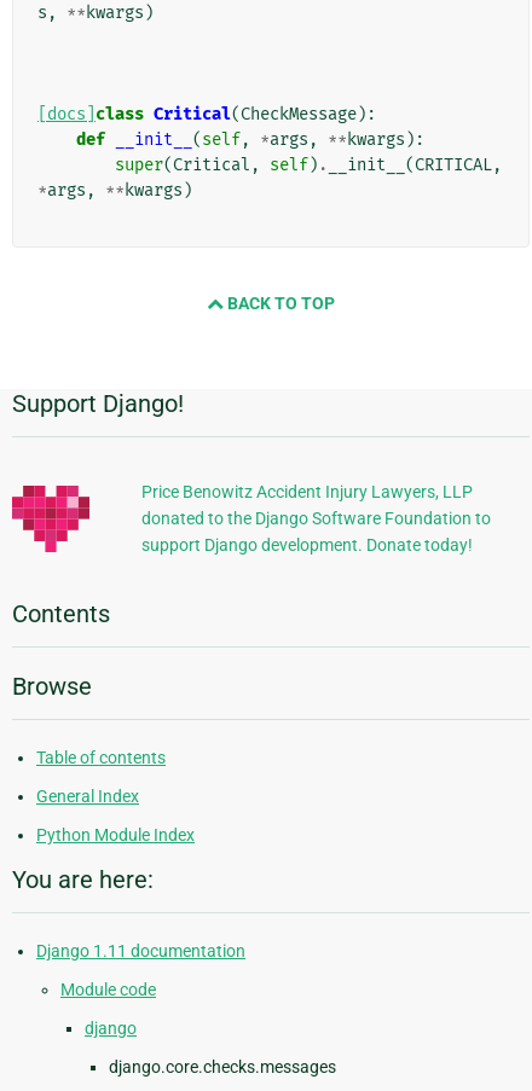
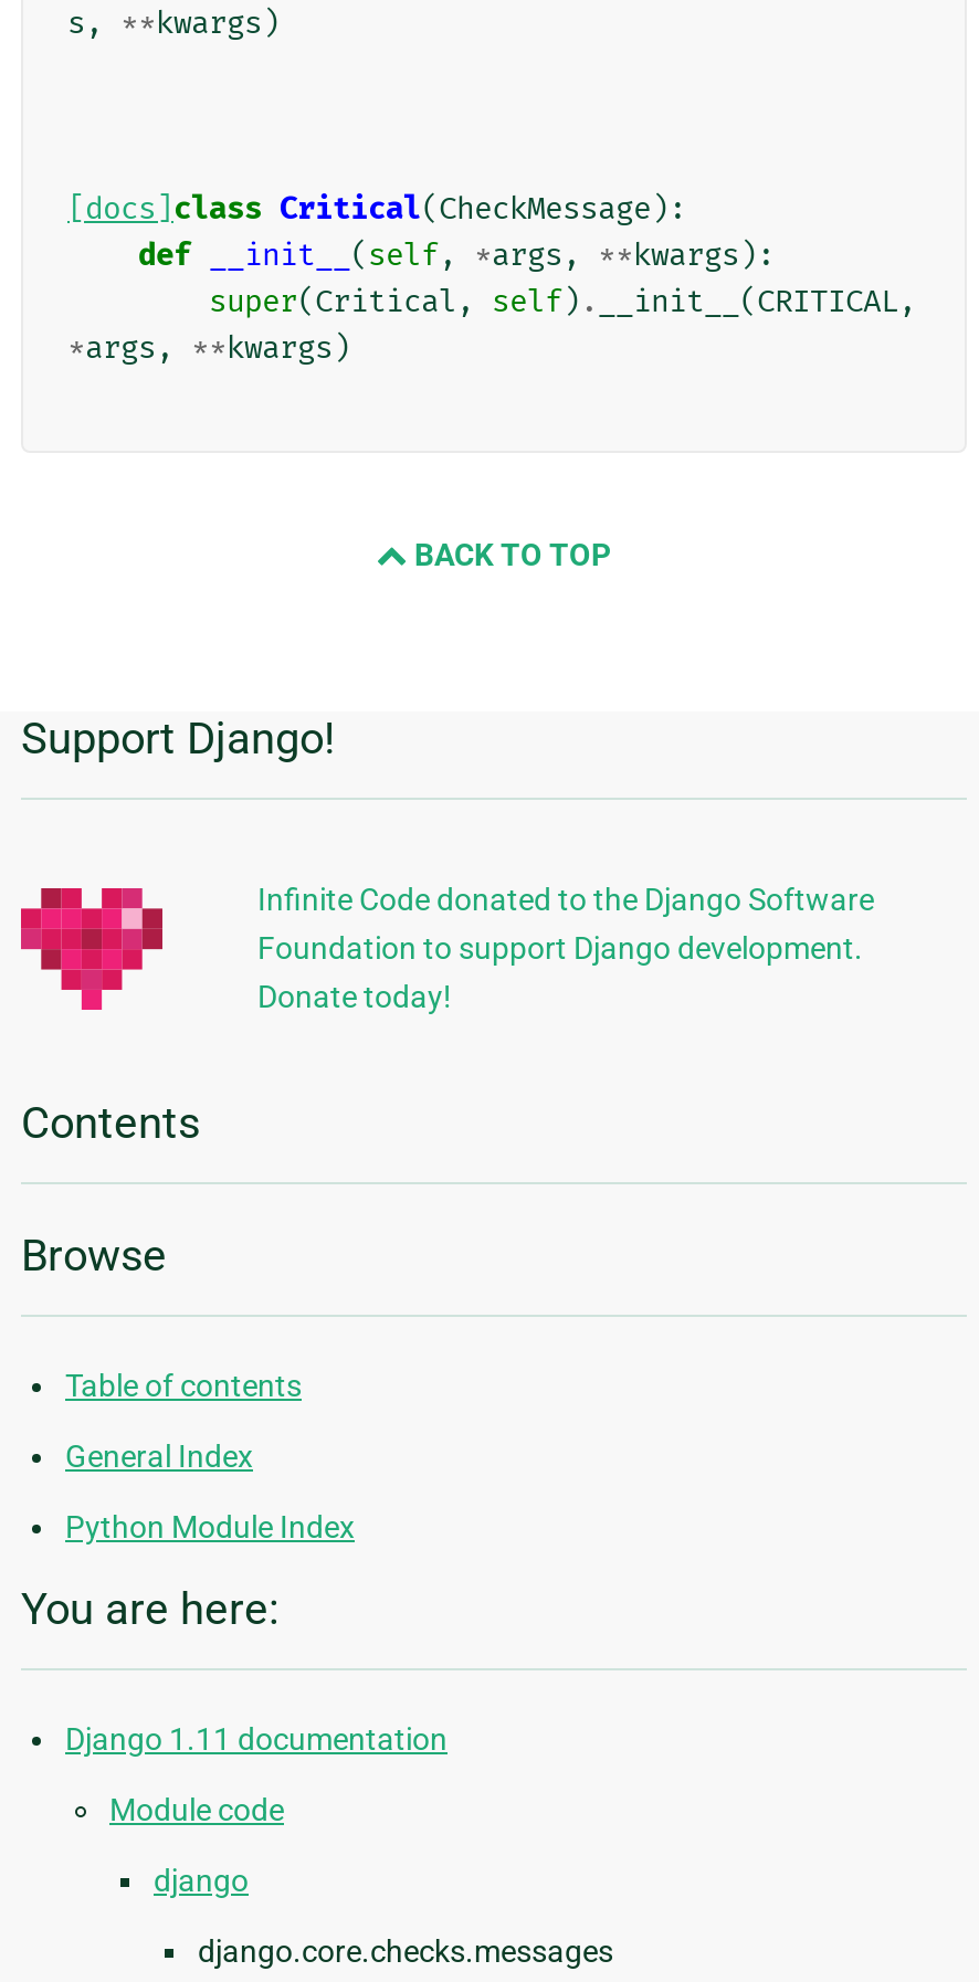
- Price Benowitz Accident Injury Lawyers, LLP
- donated to the Django Software Foundation to
- support Django development. Donate today!
+ Infinite Code donated to the Django Software
+ Foundation to support Django development.
+ Donate today!
